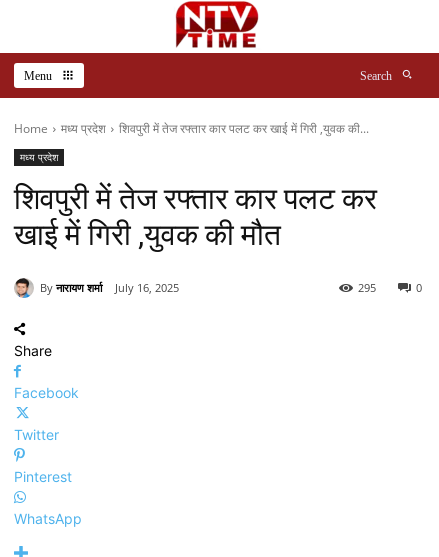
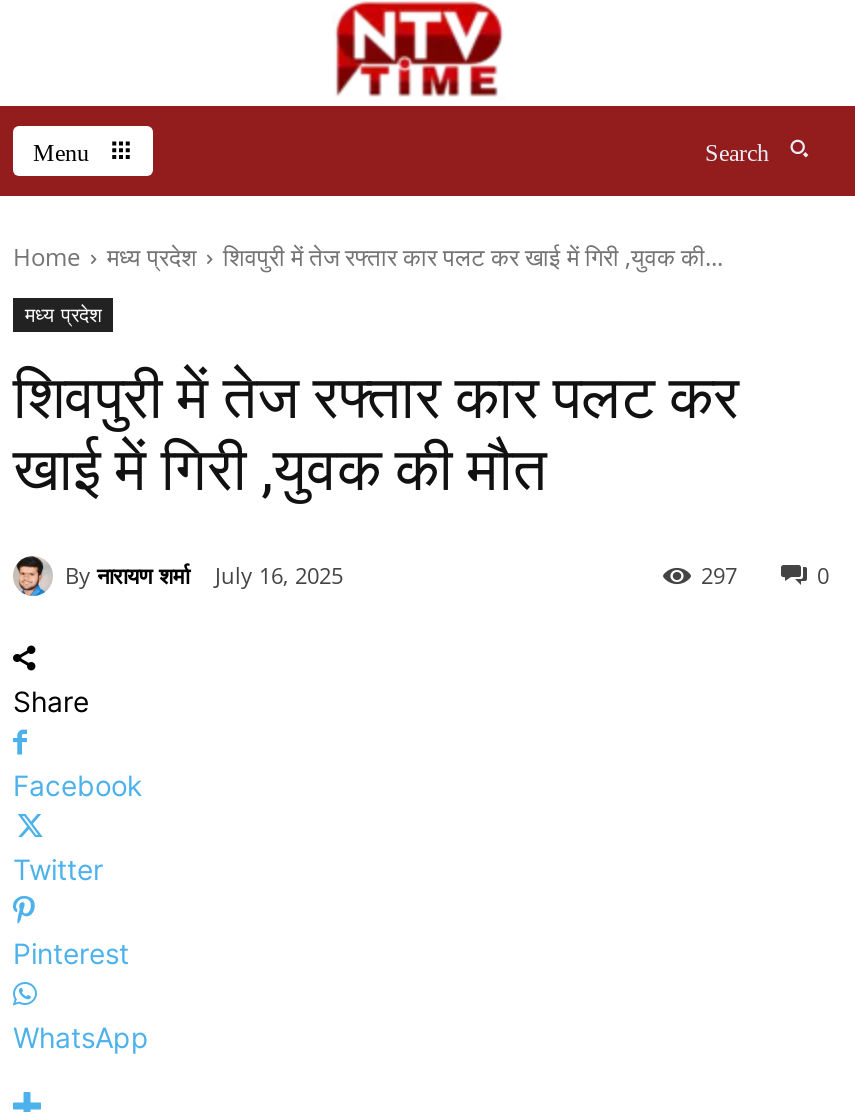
- 295
+ 297
